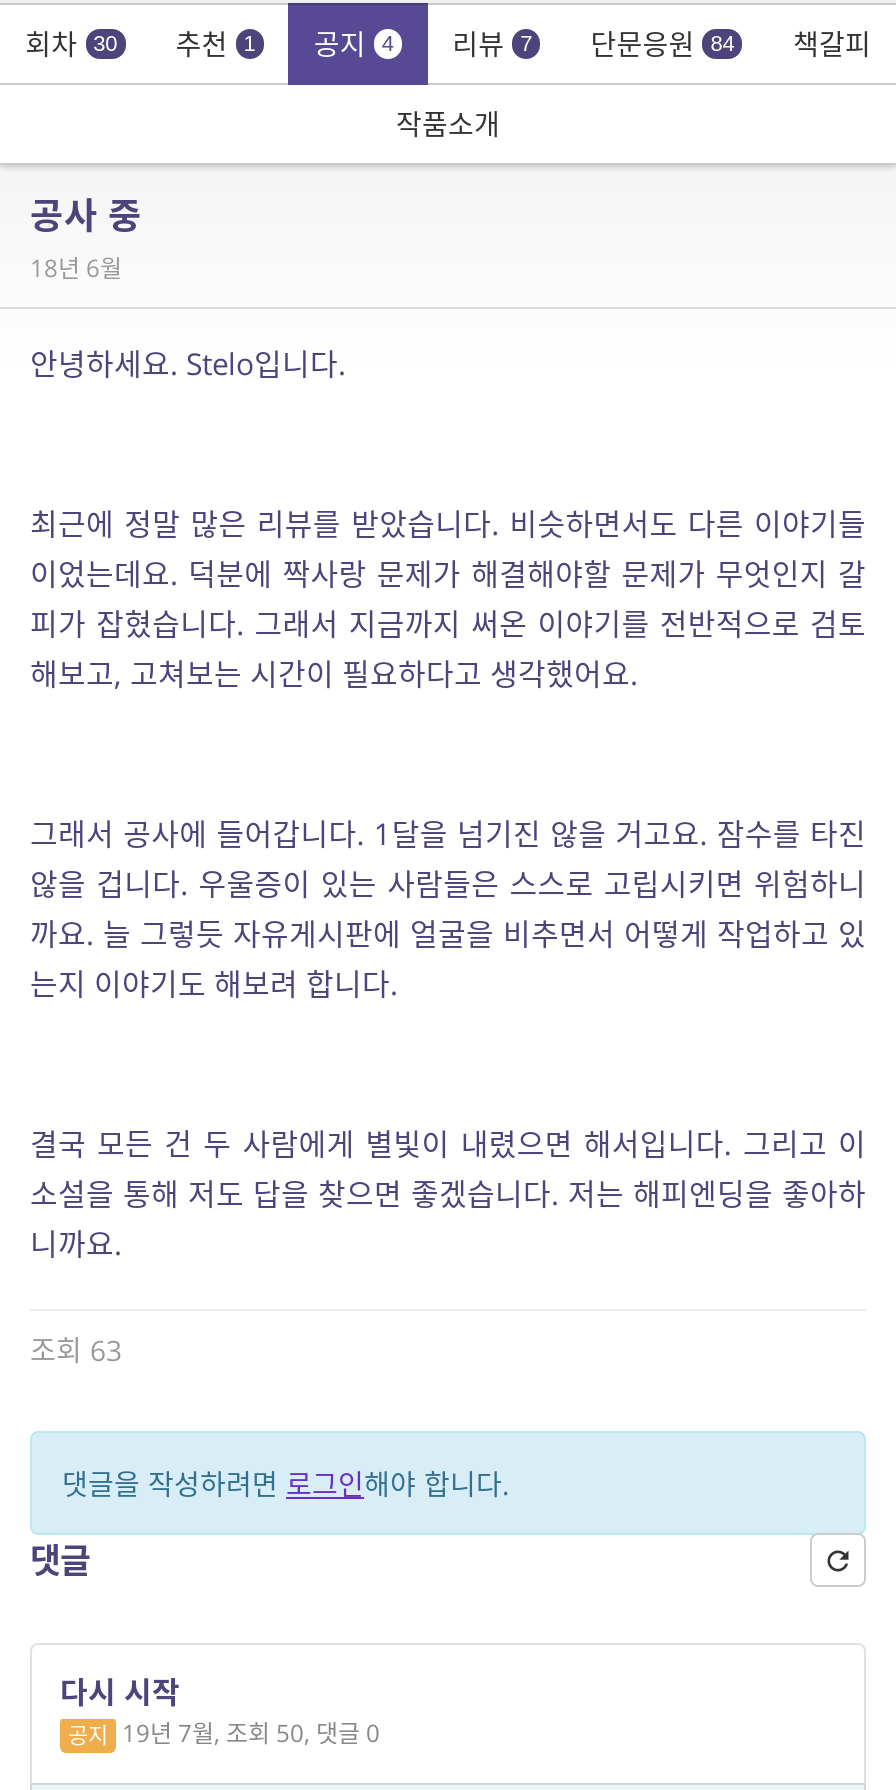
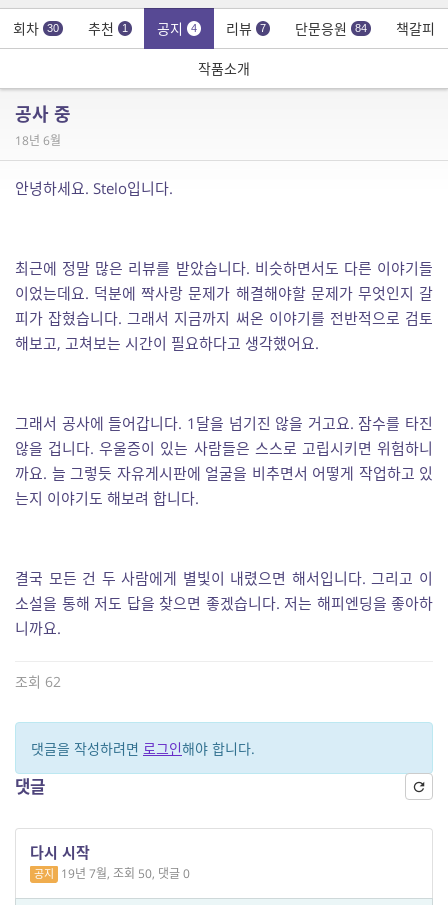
- 조회 63
+ 조회 62
